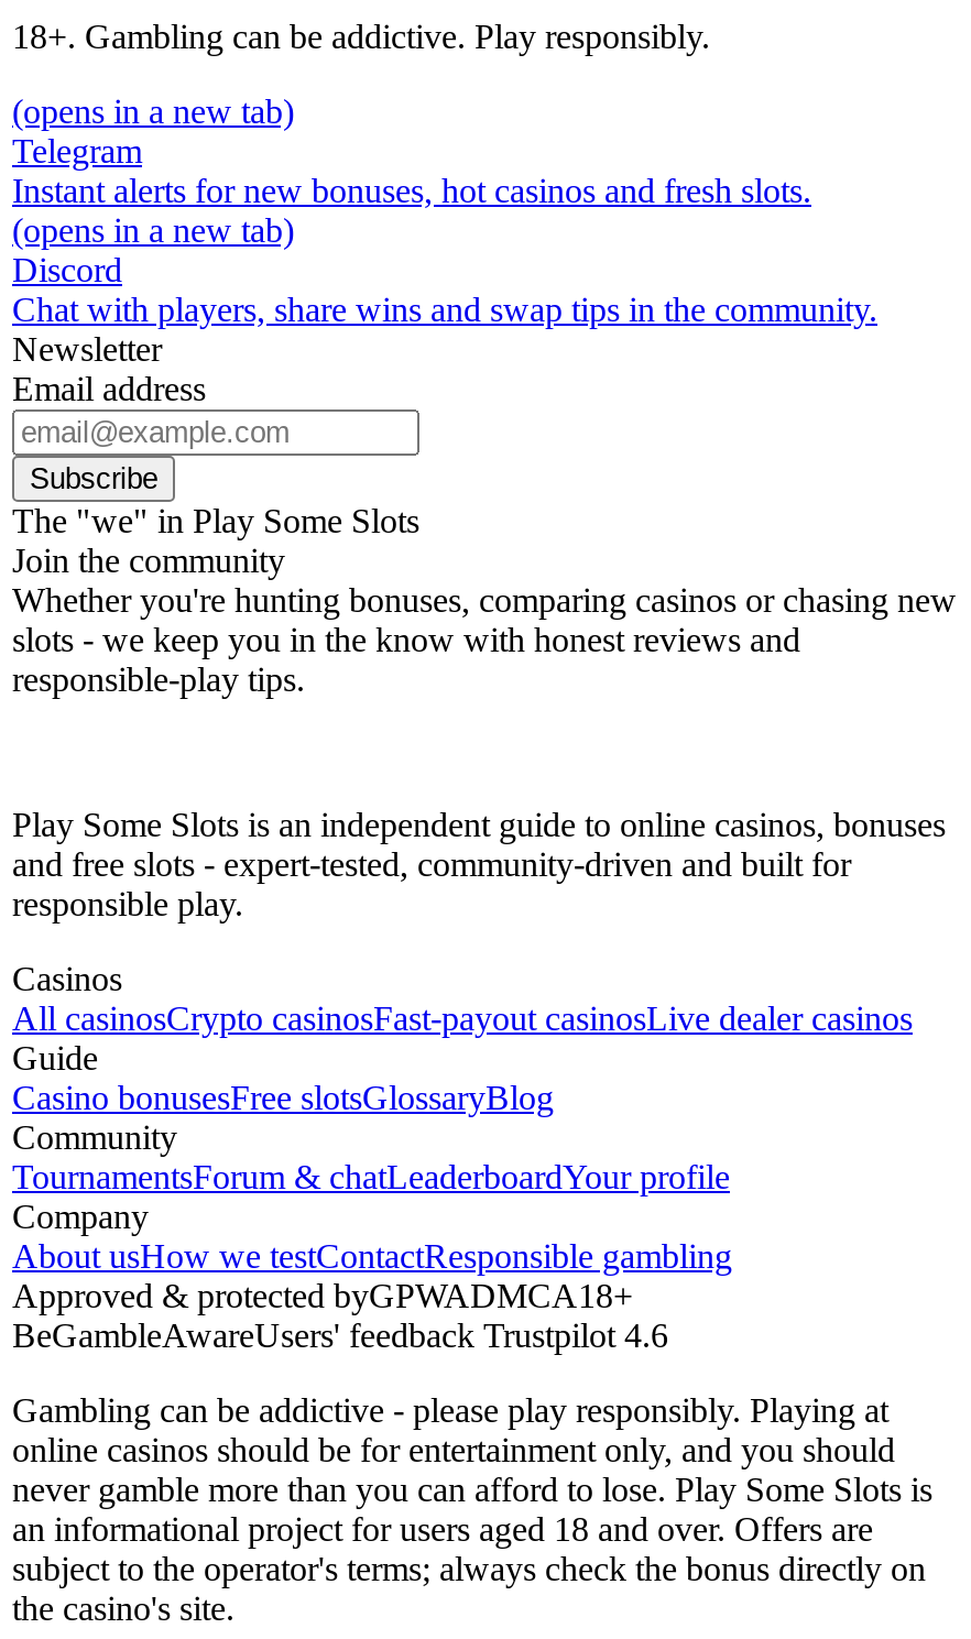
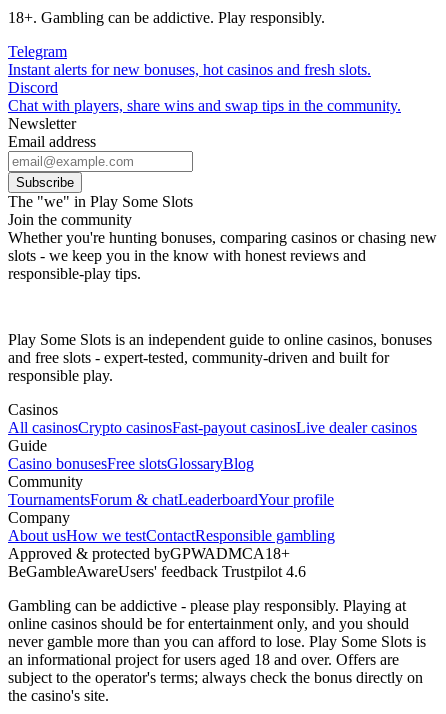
- (opens in a new tab)

- (opens in a new tab)
